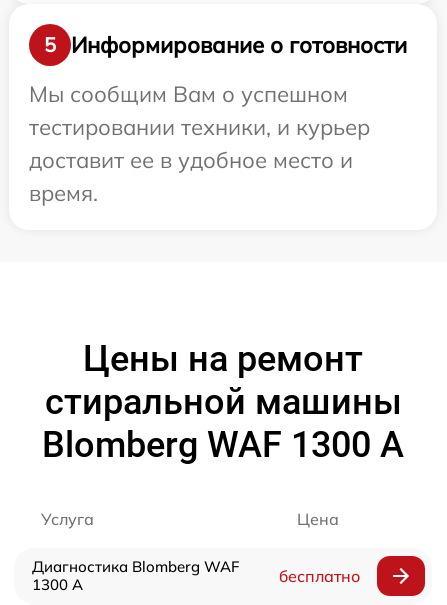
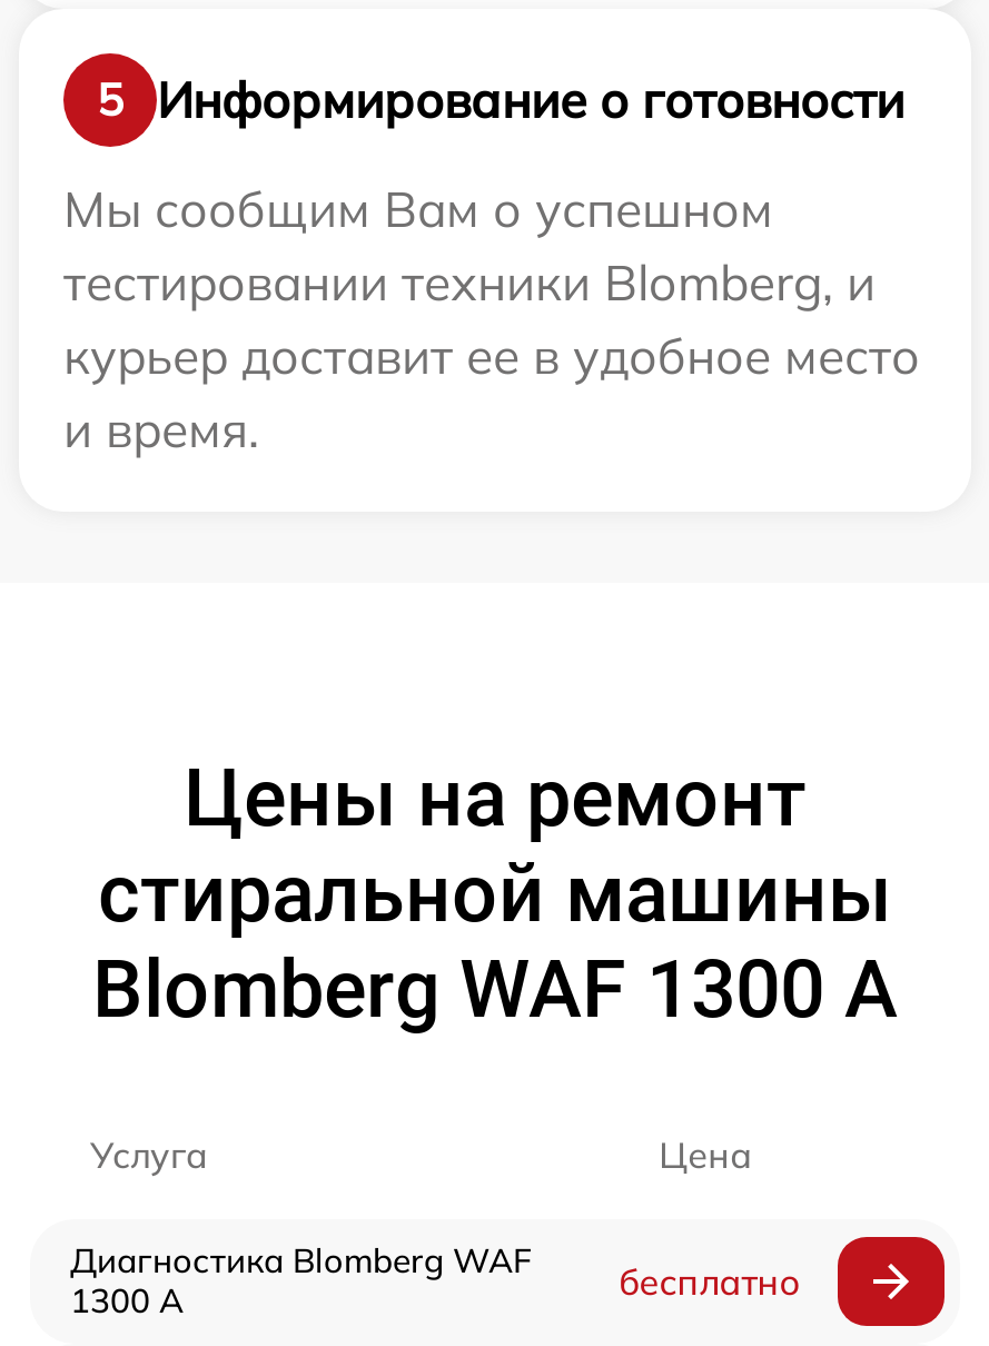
- тестировании техники, и курьер
- доставит ее в удобное место и
- время.
+ тестировании техники Blomberg, и
+ курьер доставит ее в удобное место
+ и время.
